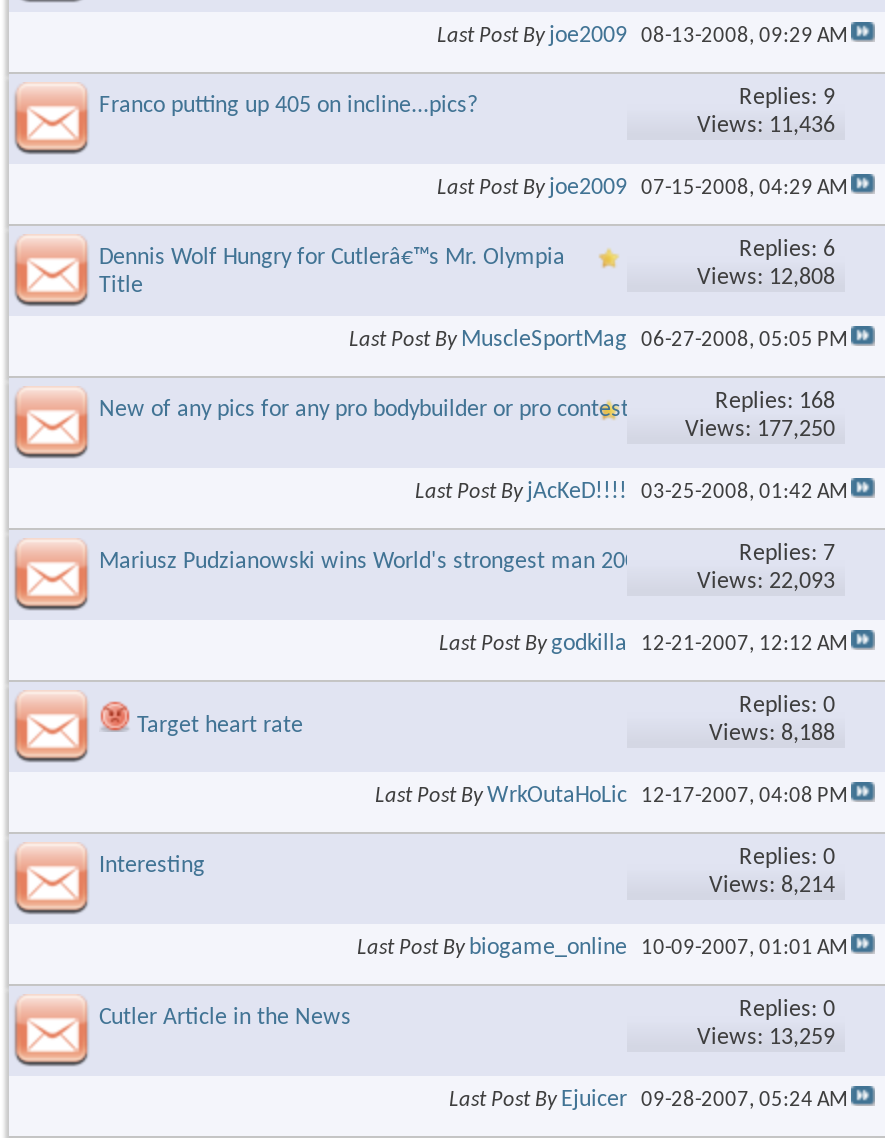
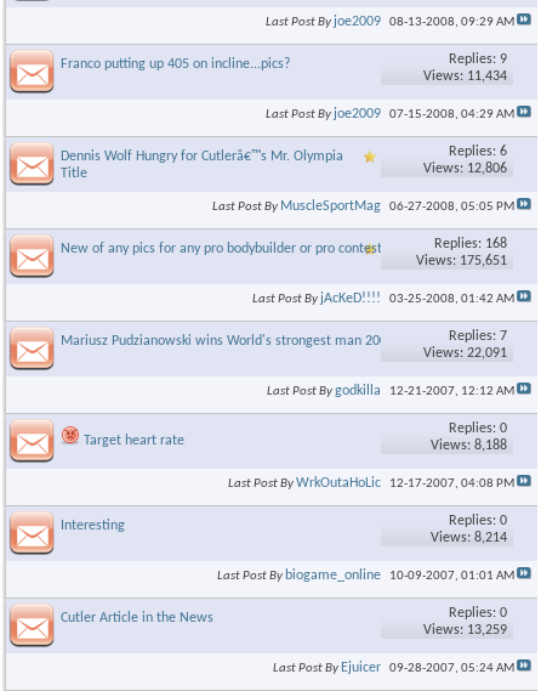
- Views: 11,436
+ Views: 11,434

- Views: 12,808
+ Views: 12,806

- Views: 177,250
+ Views: 175,651

- Views: 22,093
+ Views: 22,091
